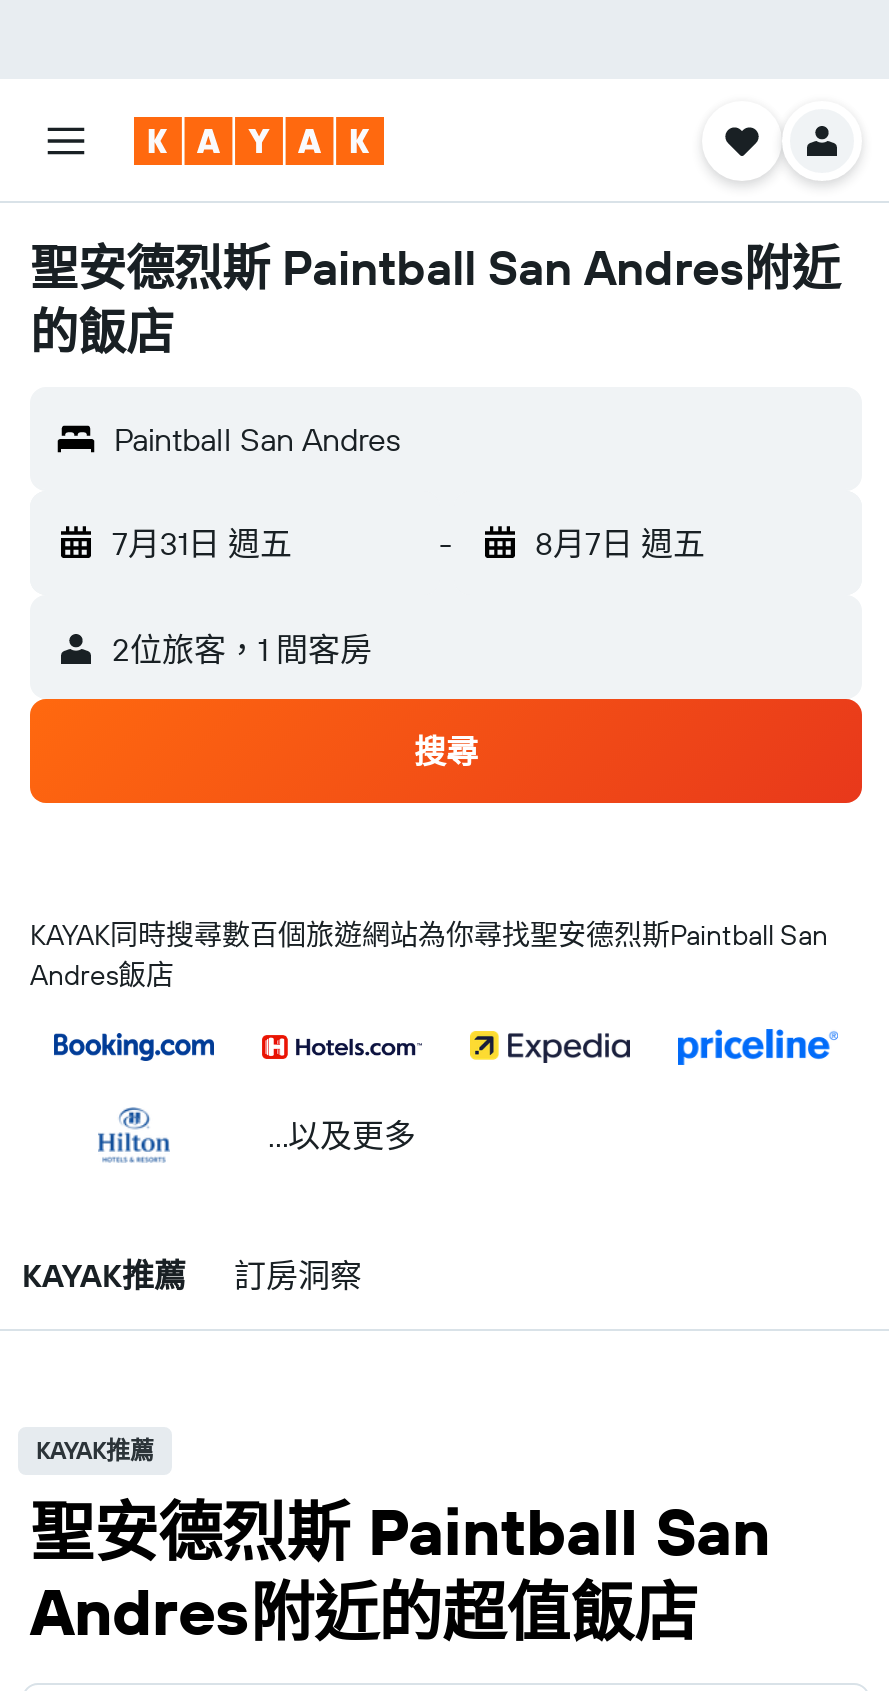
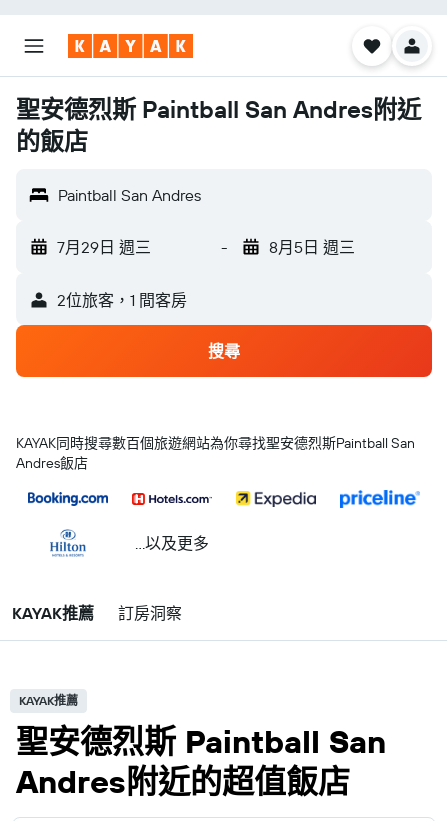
- 7月31日 週五
+ 7月29日 週三

- 8月7日 週五
+ 8月5日 週三
